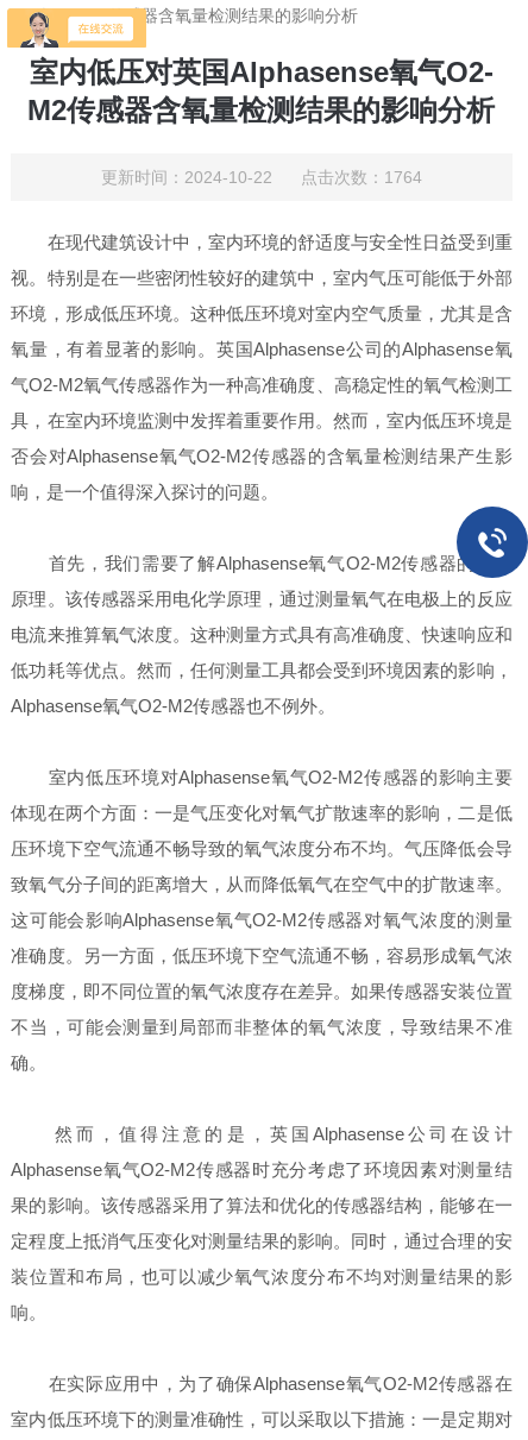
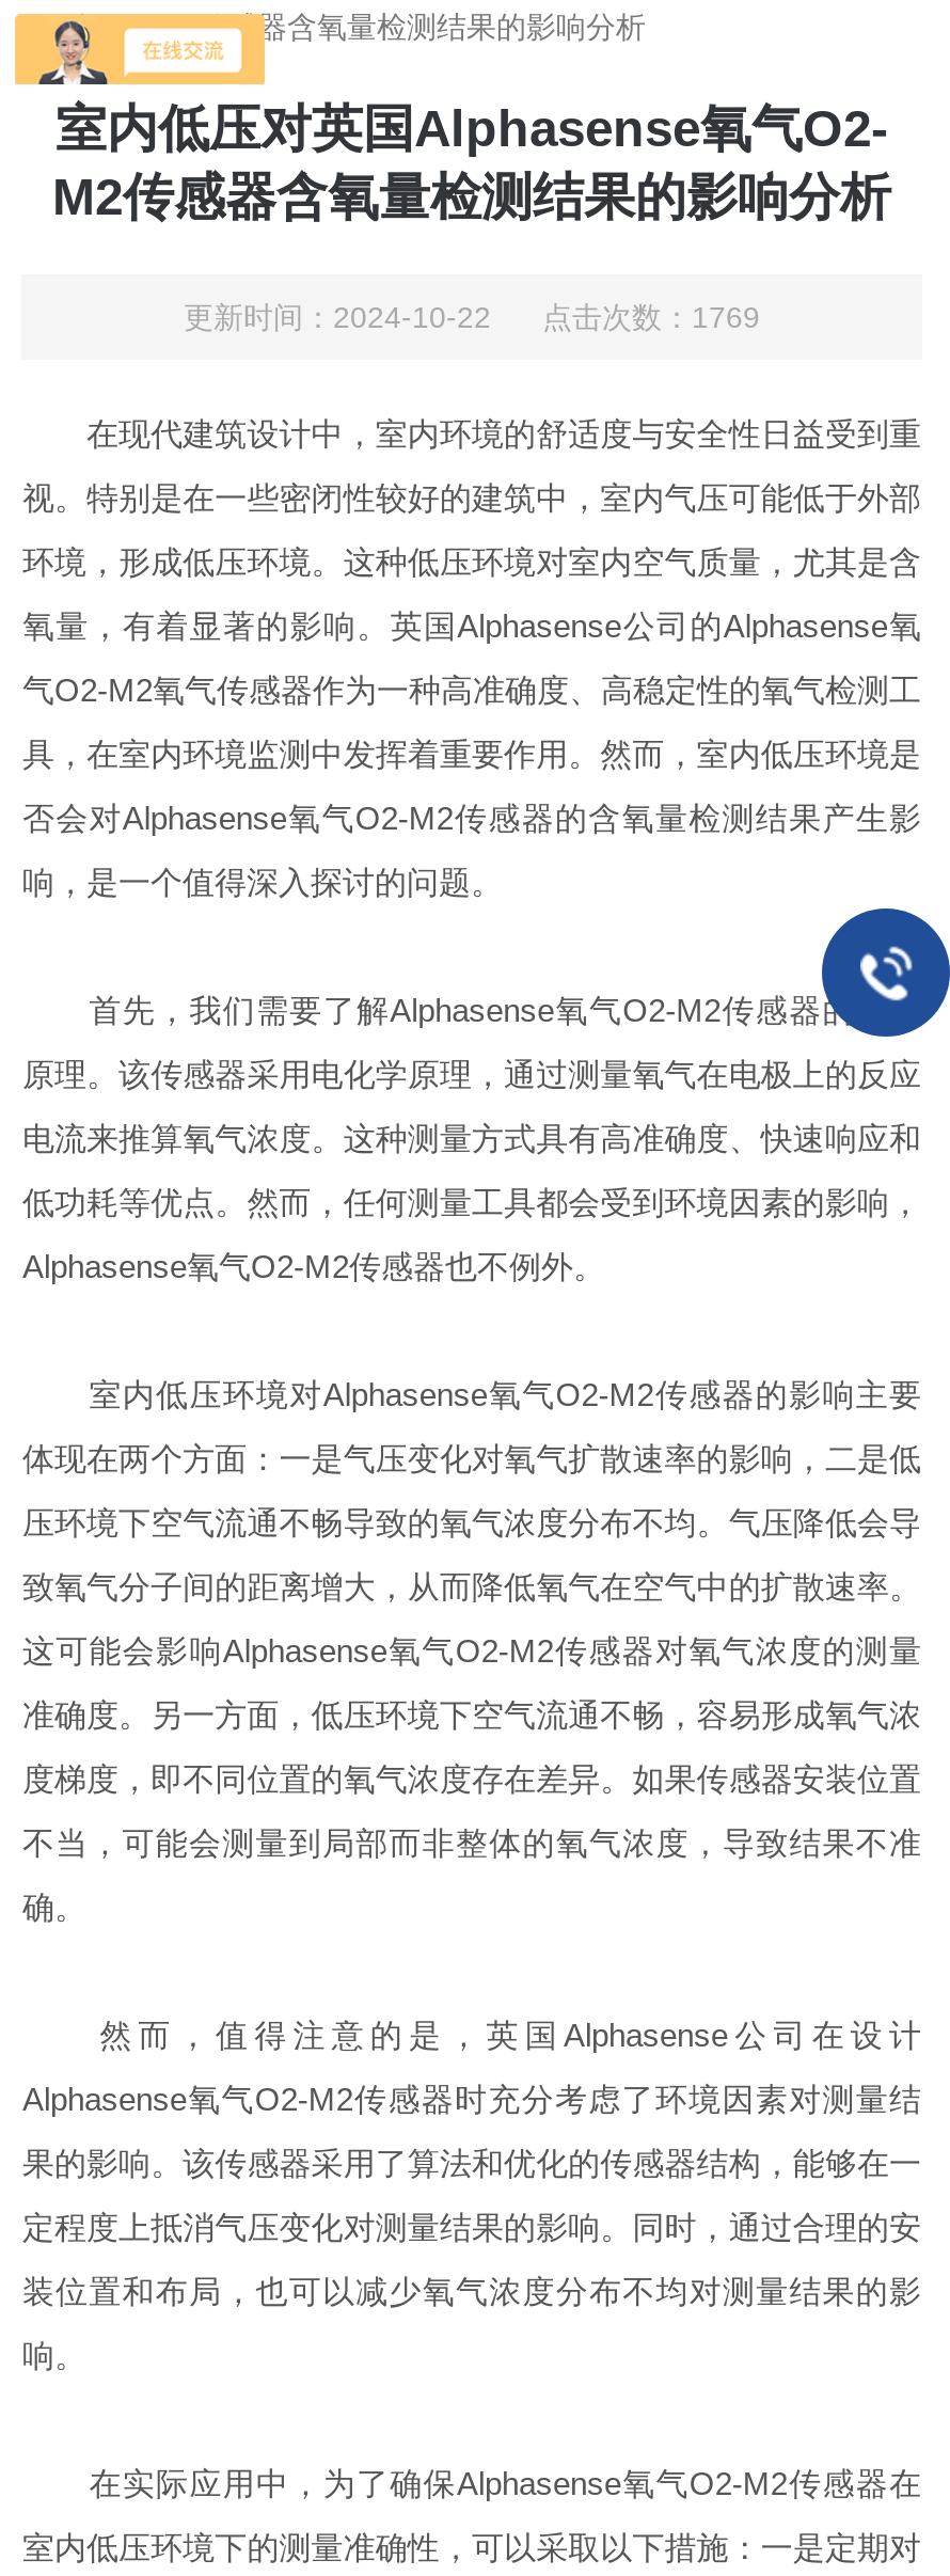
- 更新时间：2024-10-22 点击次数：1764
+ 更新时间：2024-10-22 点击次数：1769
